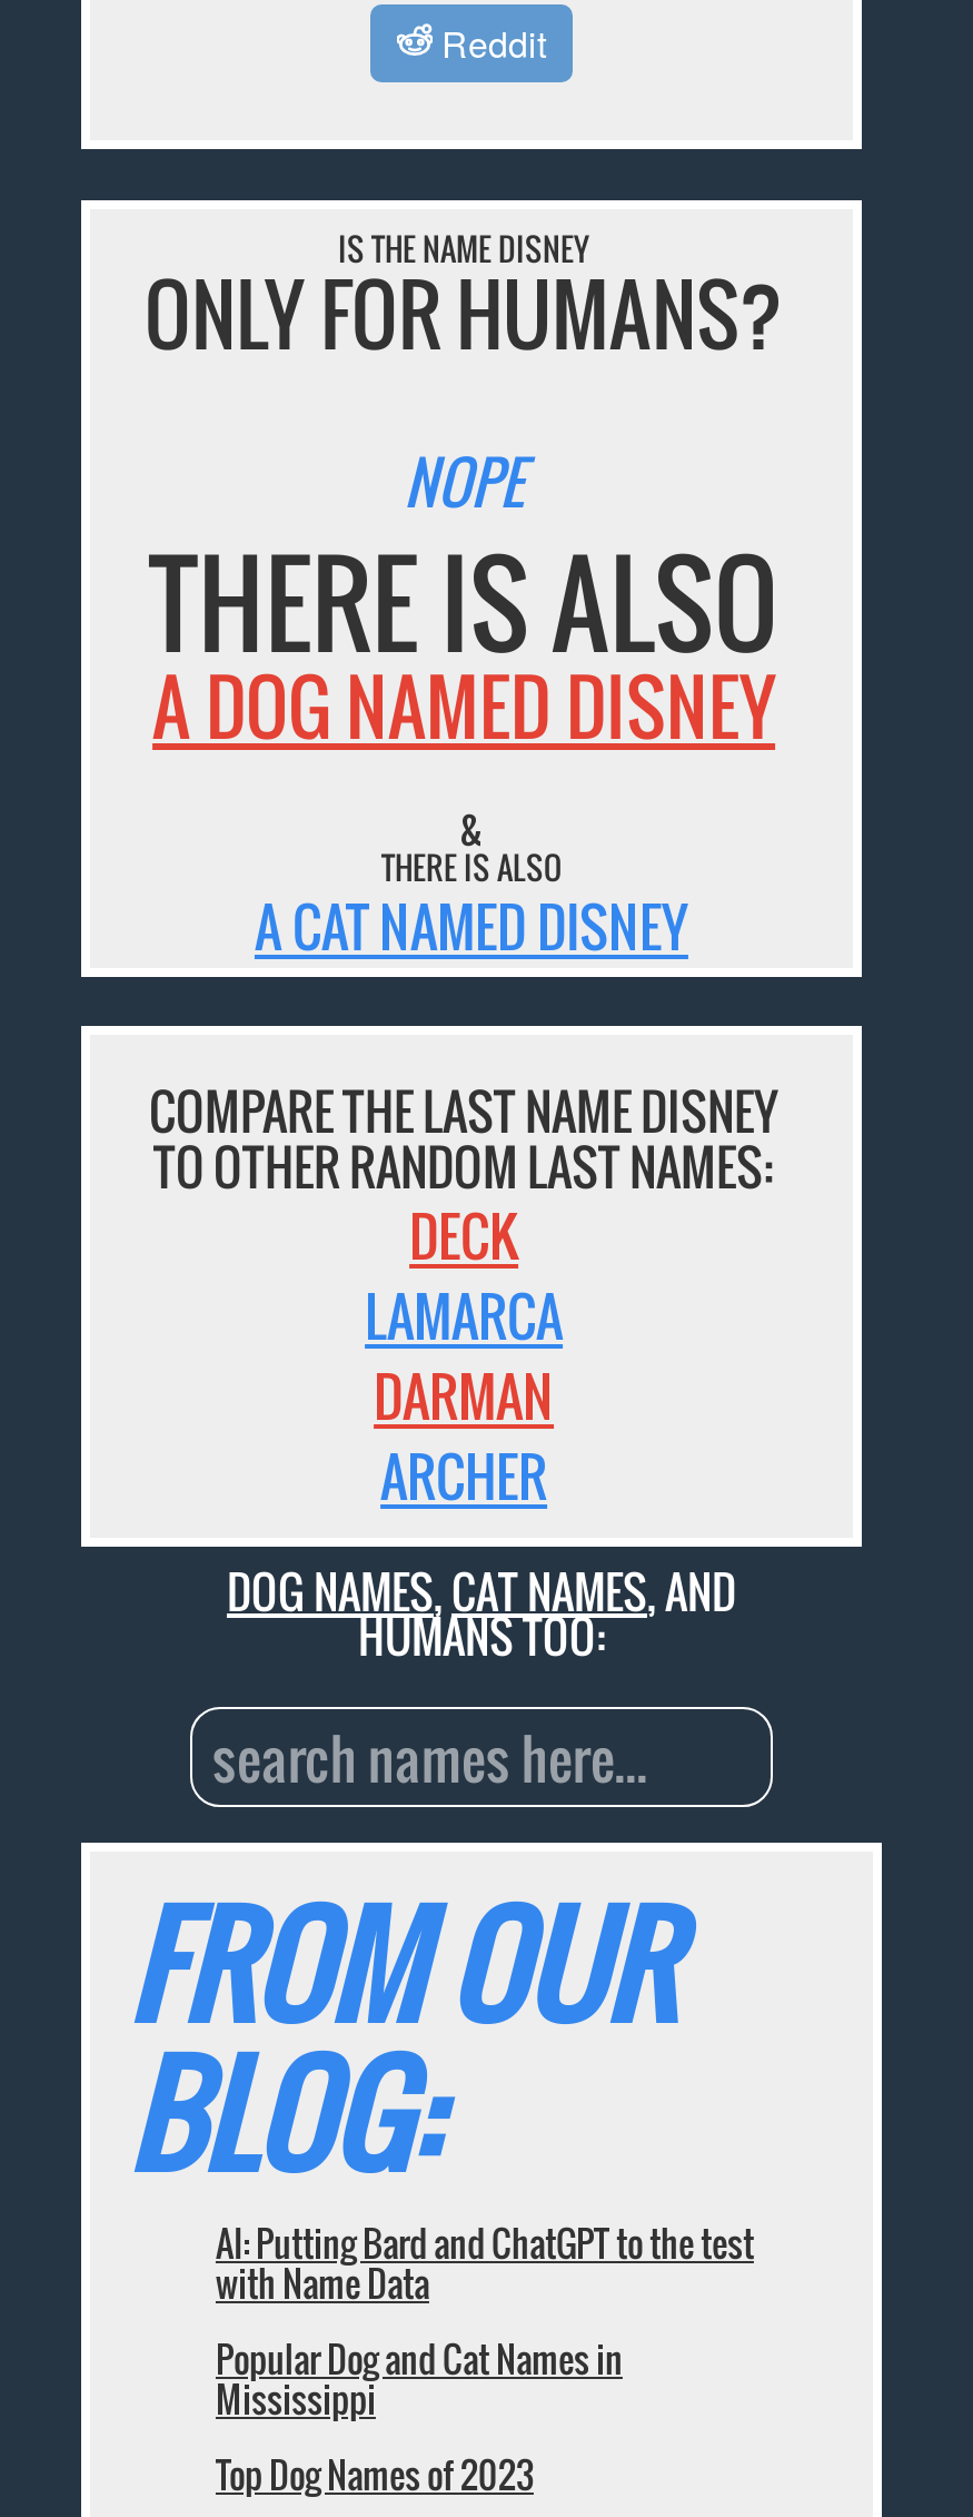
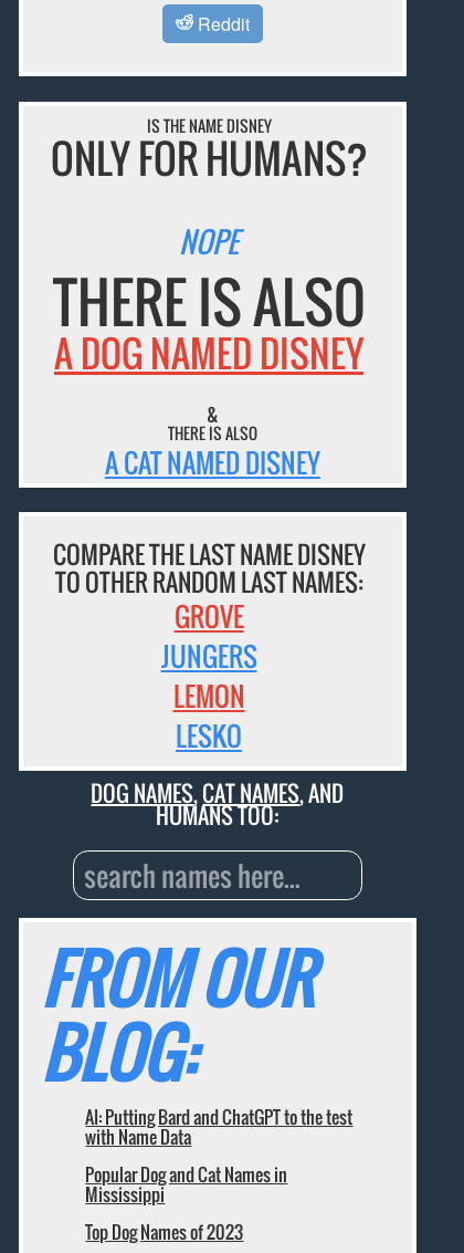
- DECK
- LAMARCA
- DARMAN
- ARCHER
+ GROVE
+ JUNGERS
+ LEMON
+ LESKO
